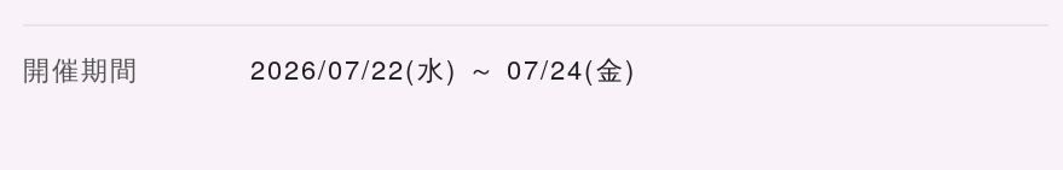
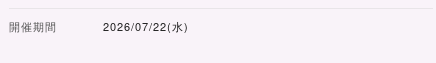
- 2026/07/22(水) ～ 07/24(金)
+ 2026/07/22(水)
